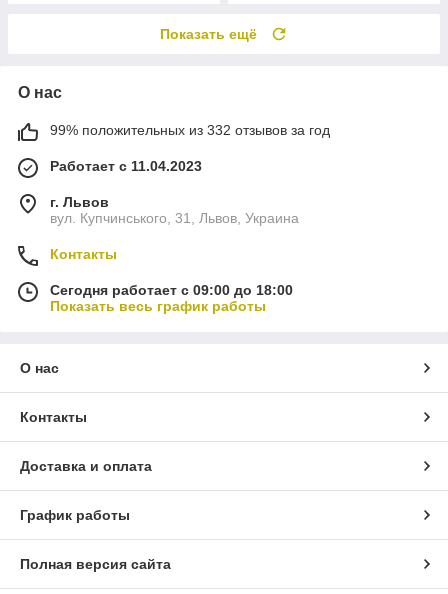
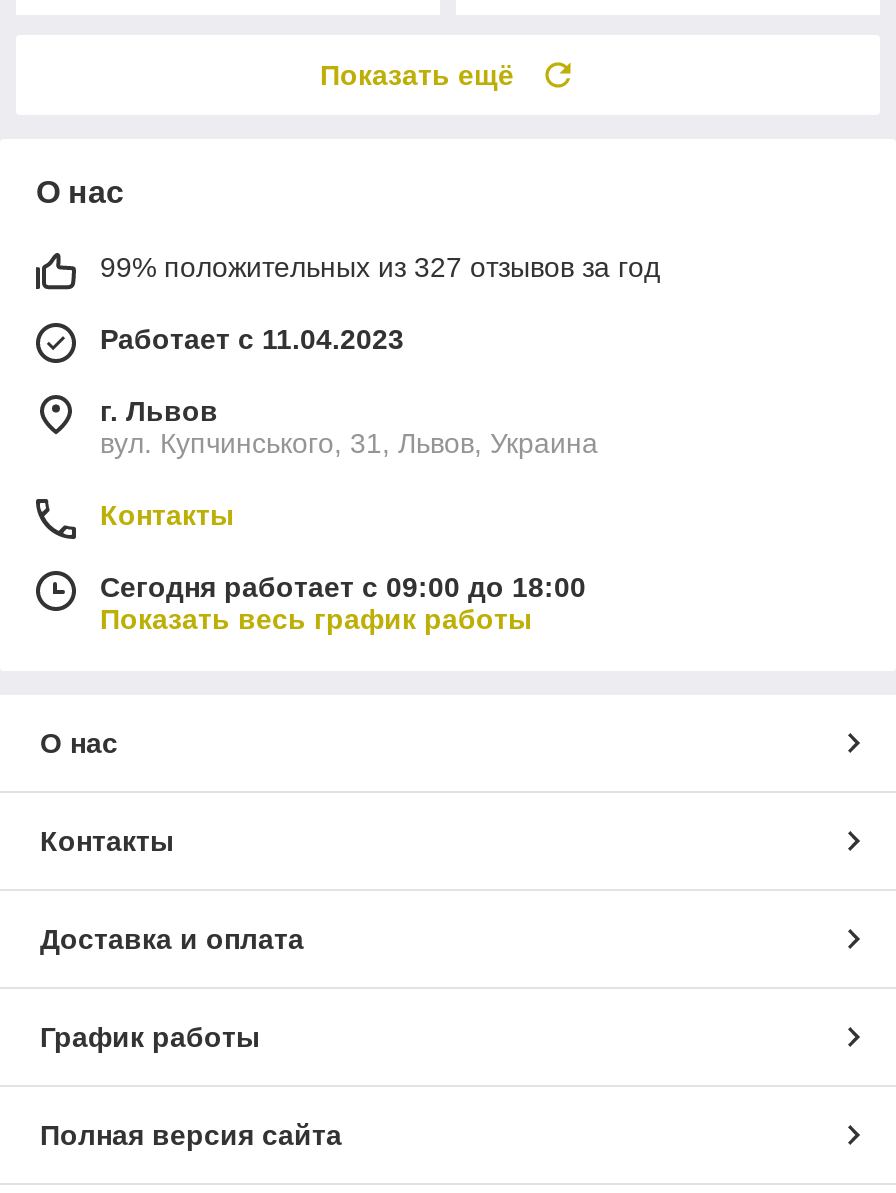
- 99% положительных из 332 отзывов за год
+ 99% положительных из 327 отзывов за год
